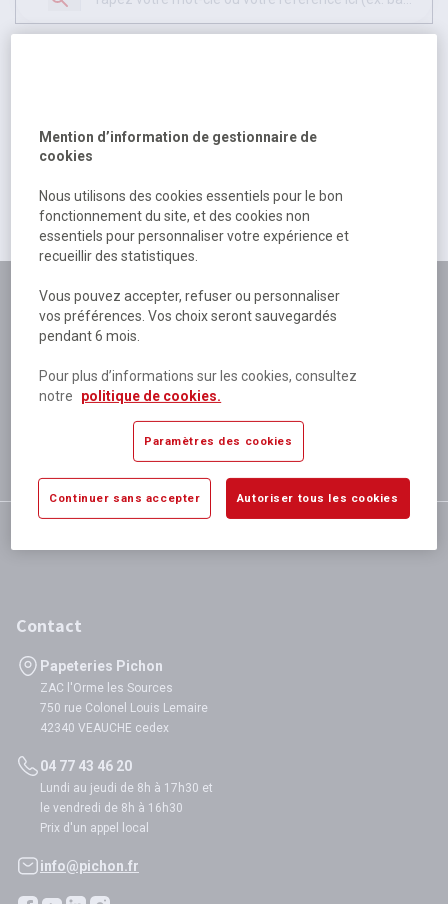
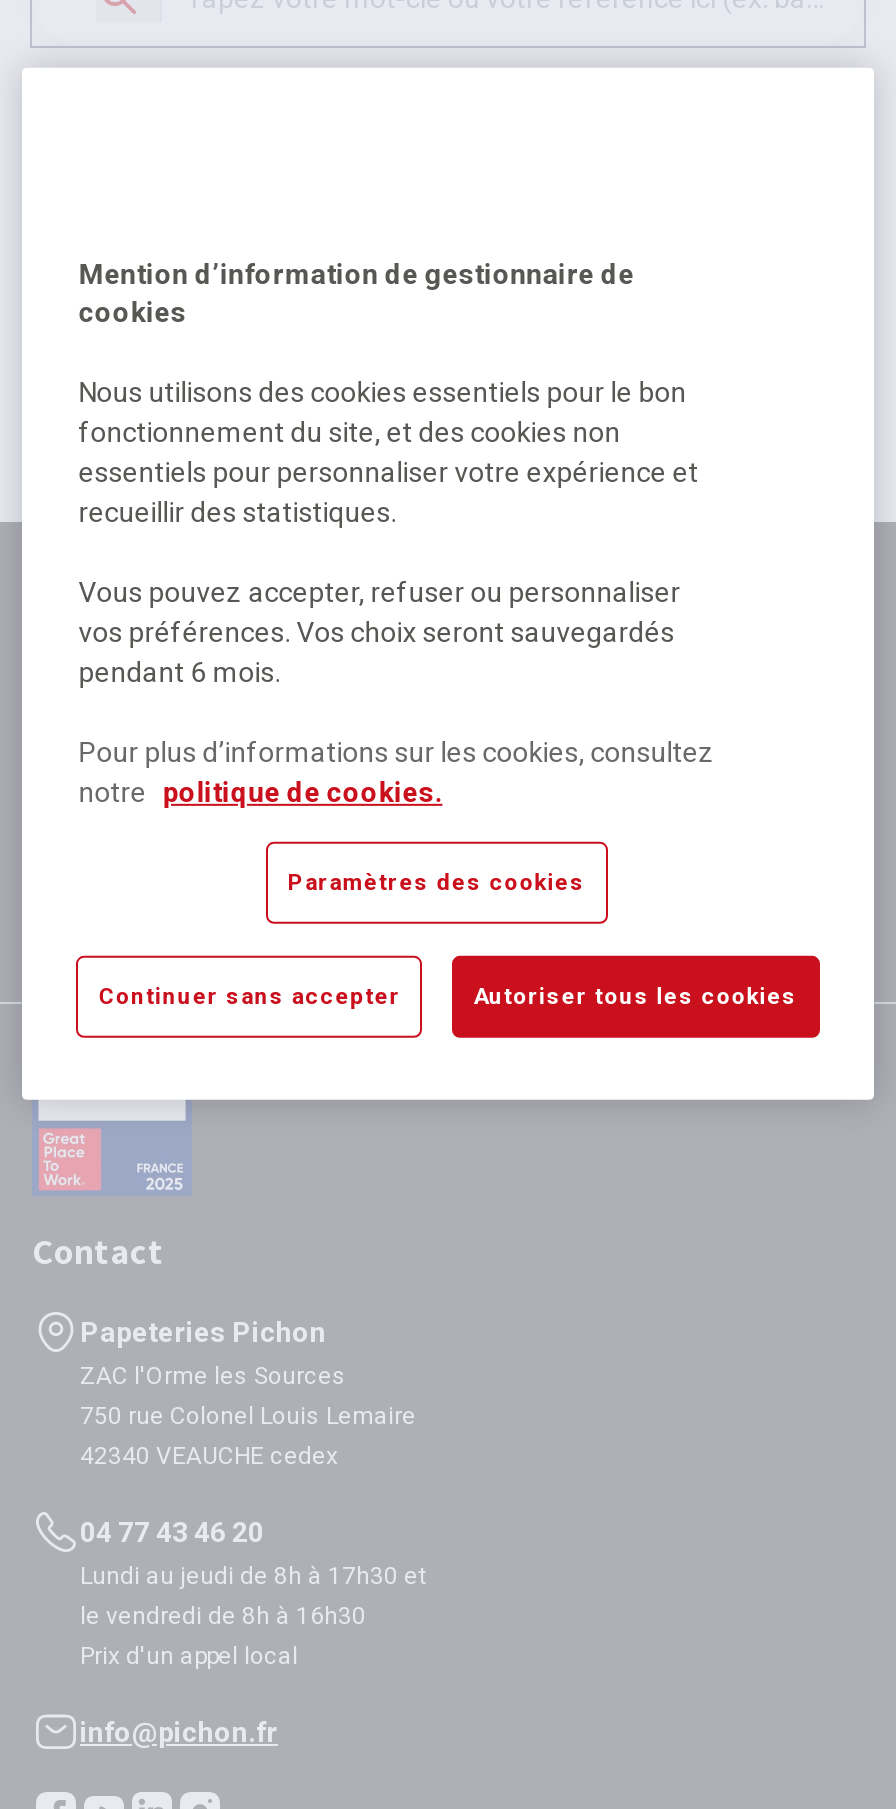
+ [image]
